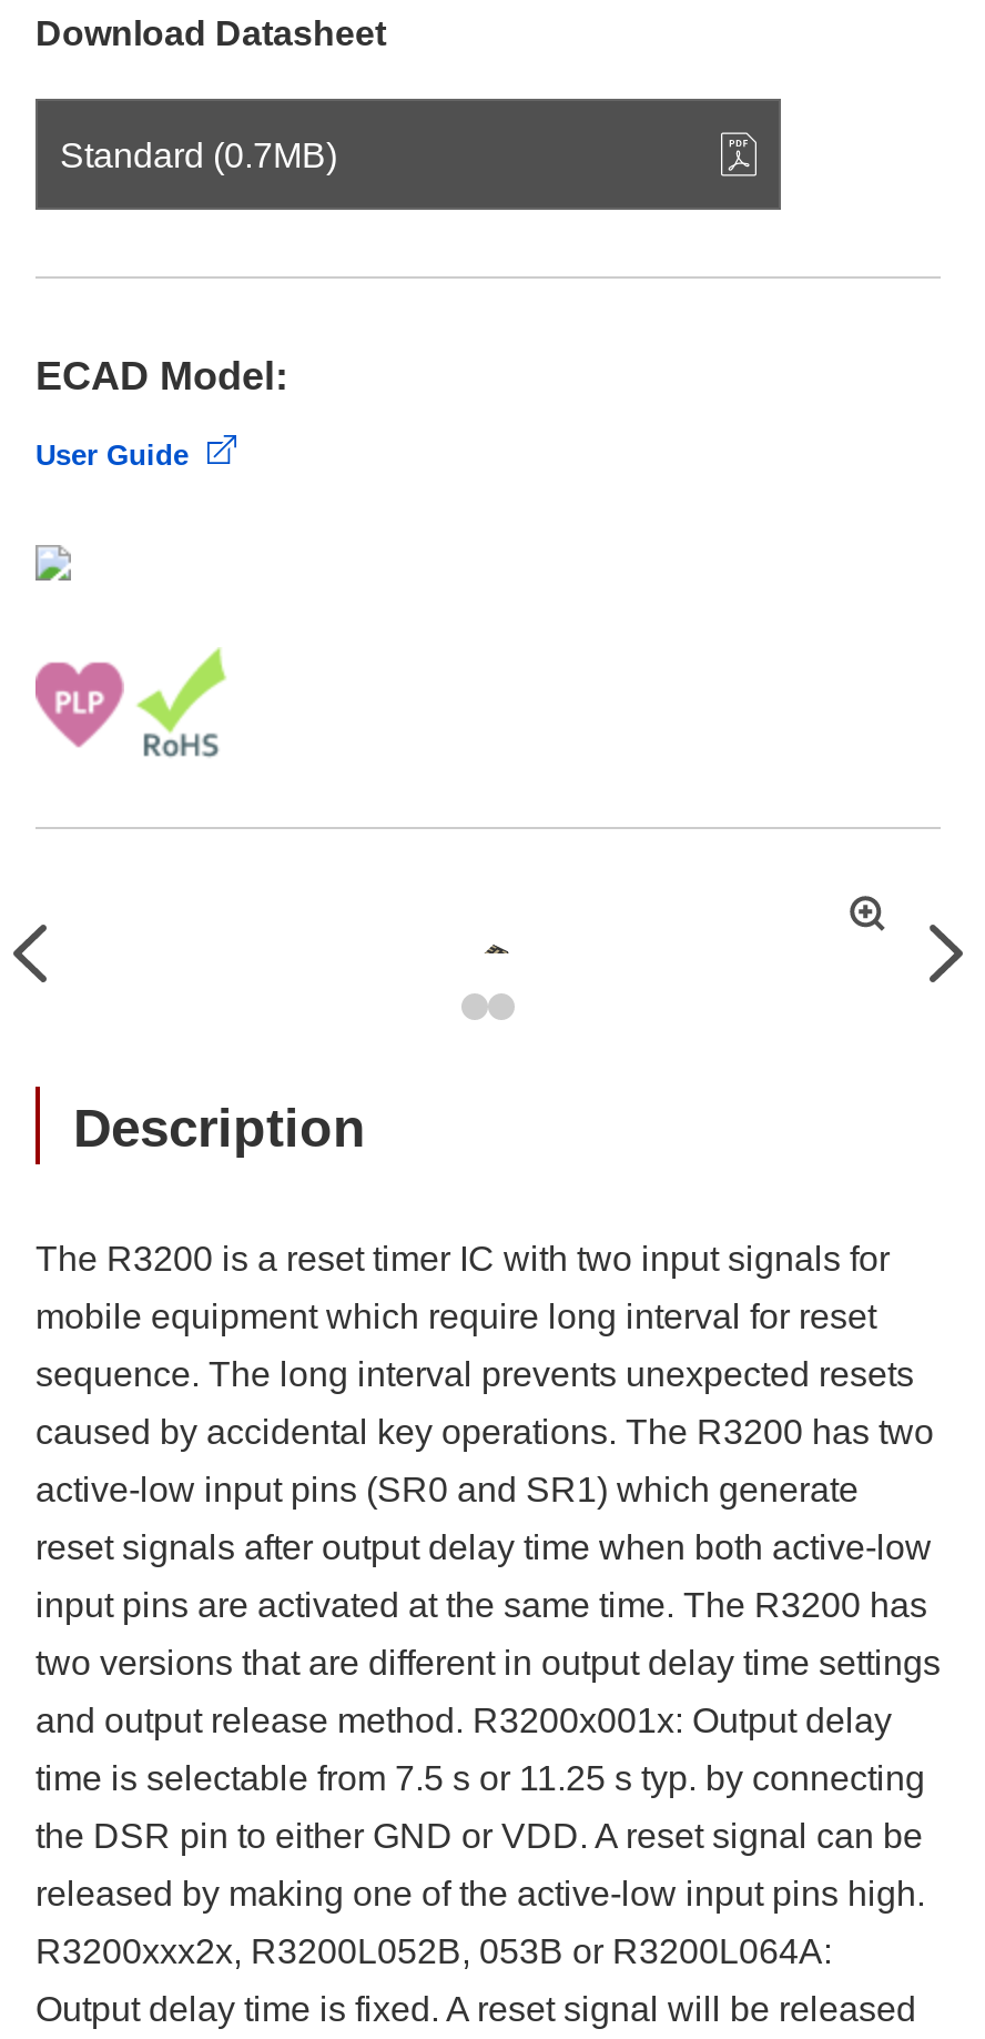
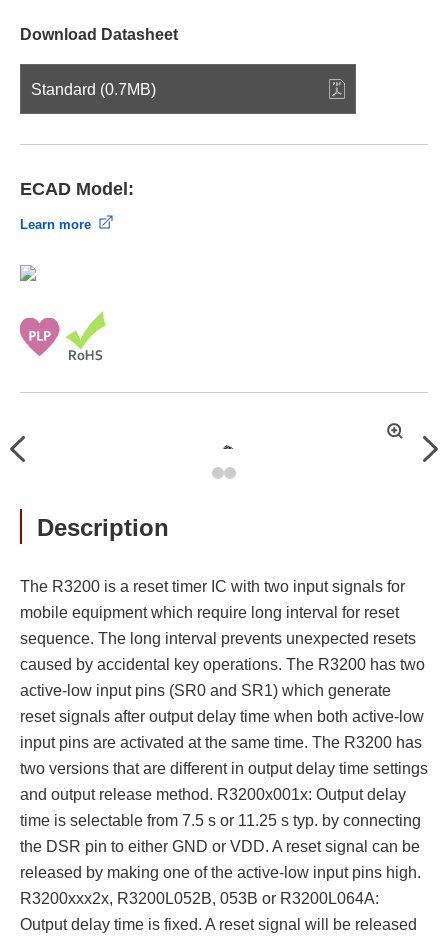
- User Guide
+ Learn more
